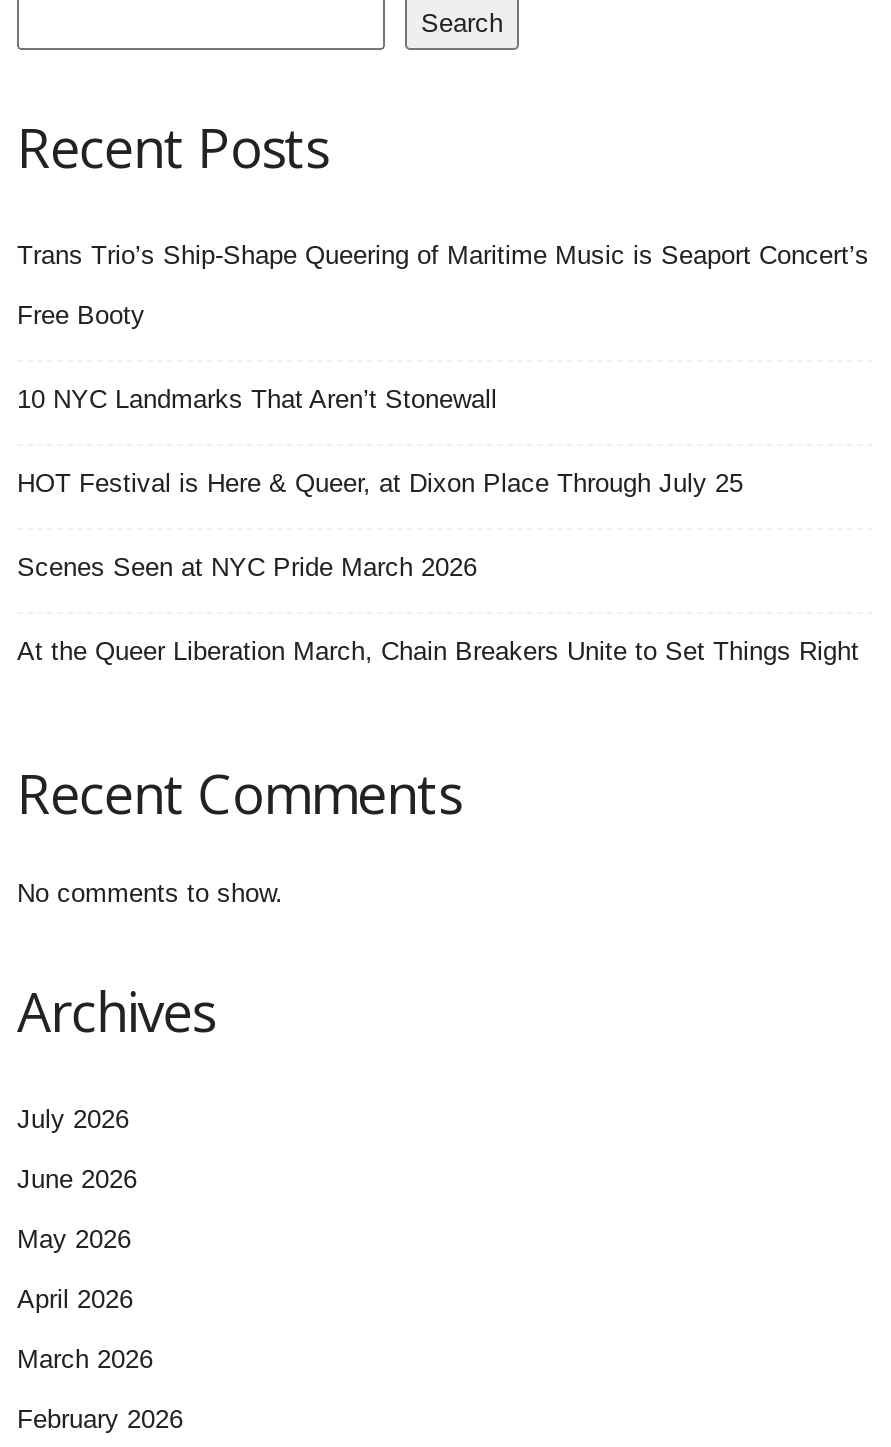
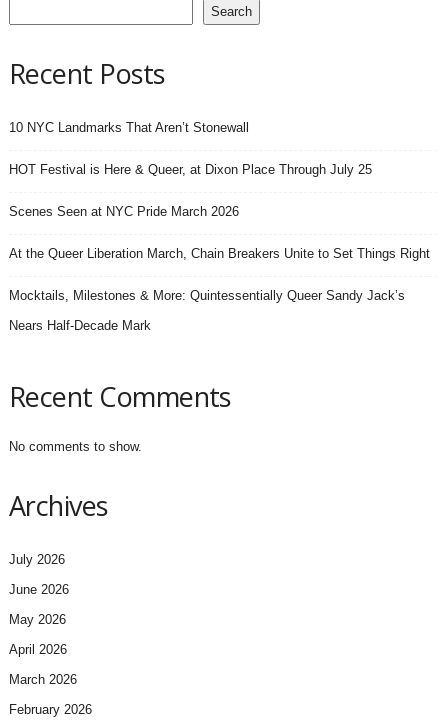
- Trans Trio’s Ship-Shape Queering of Maritime Music is Seaport Concert’s
- Free Booty

moved up: 10 NYC Landmarks That Aren’t Stonewall | HOT Festival is Here & Queer, at Dixon Place Through July 25 | Scenes Seen at NYC Pride March 2026 | At the Queer Liberation March, Chain Breakers Unite to Set Things Right

+ Mocktails, Milestones & More: Quintessentially Queer Sandy Jack’s
+ Nears Half-Decade Mark
